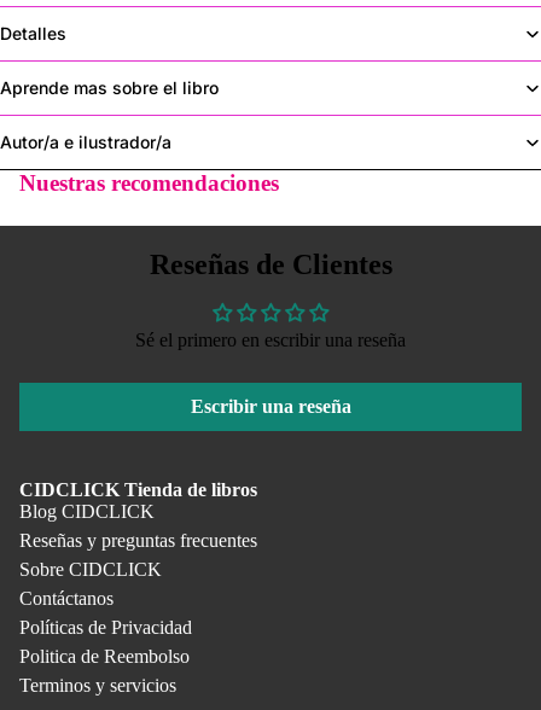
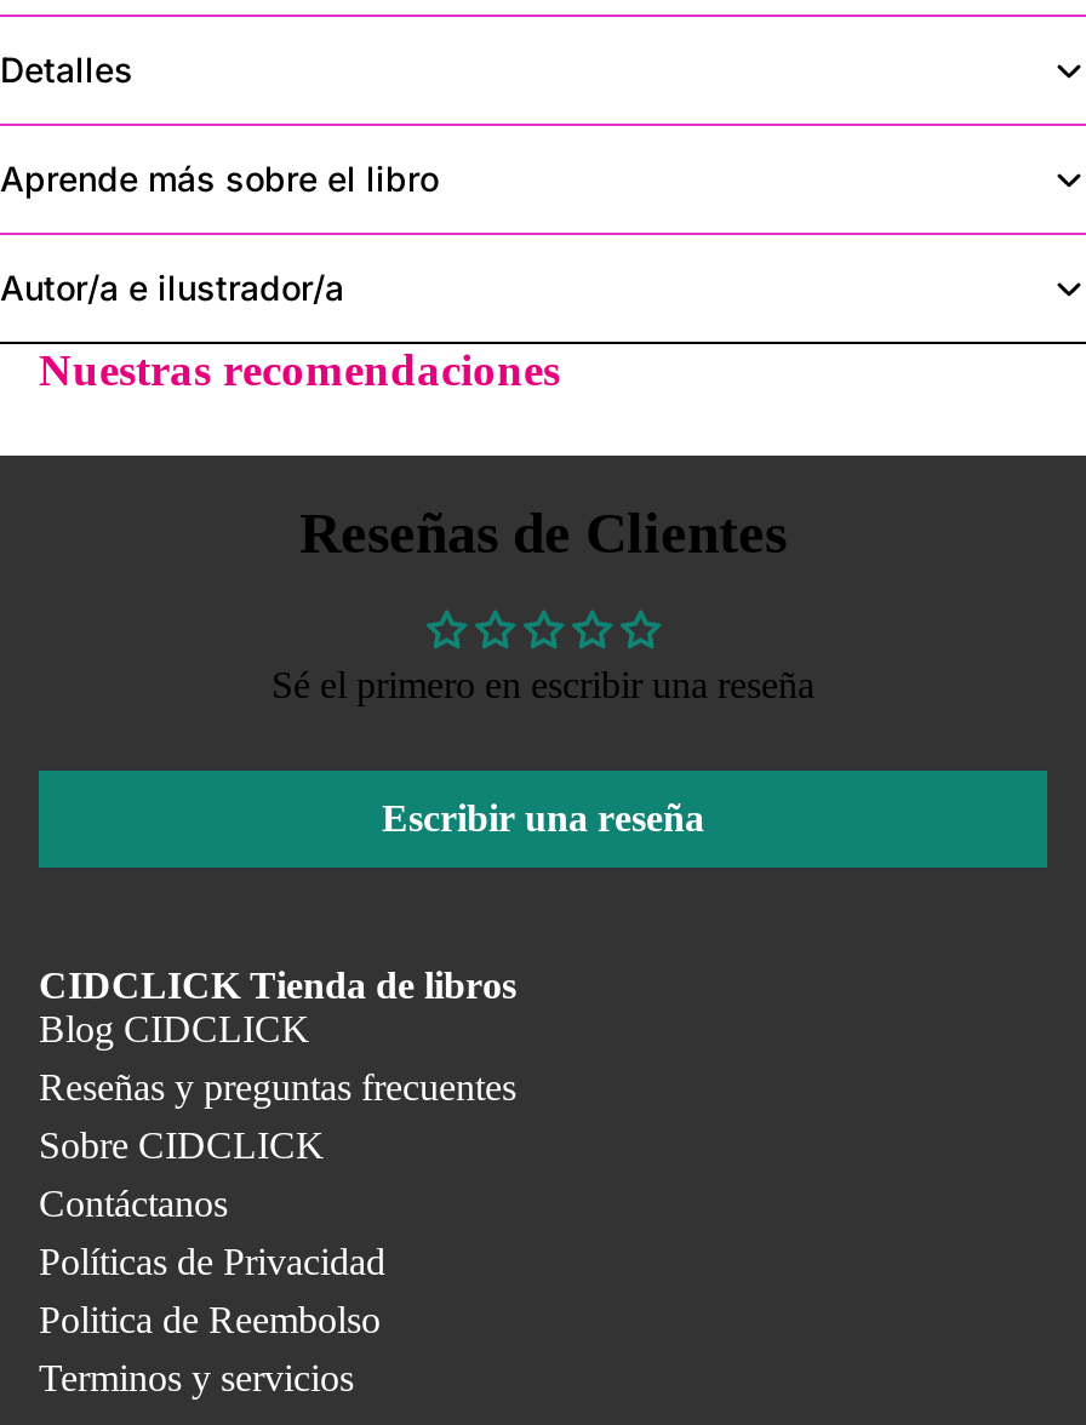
- Aprende mas sobre el libro
+ Aprende más sobre el libro
